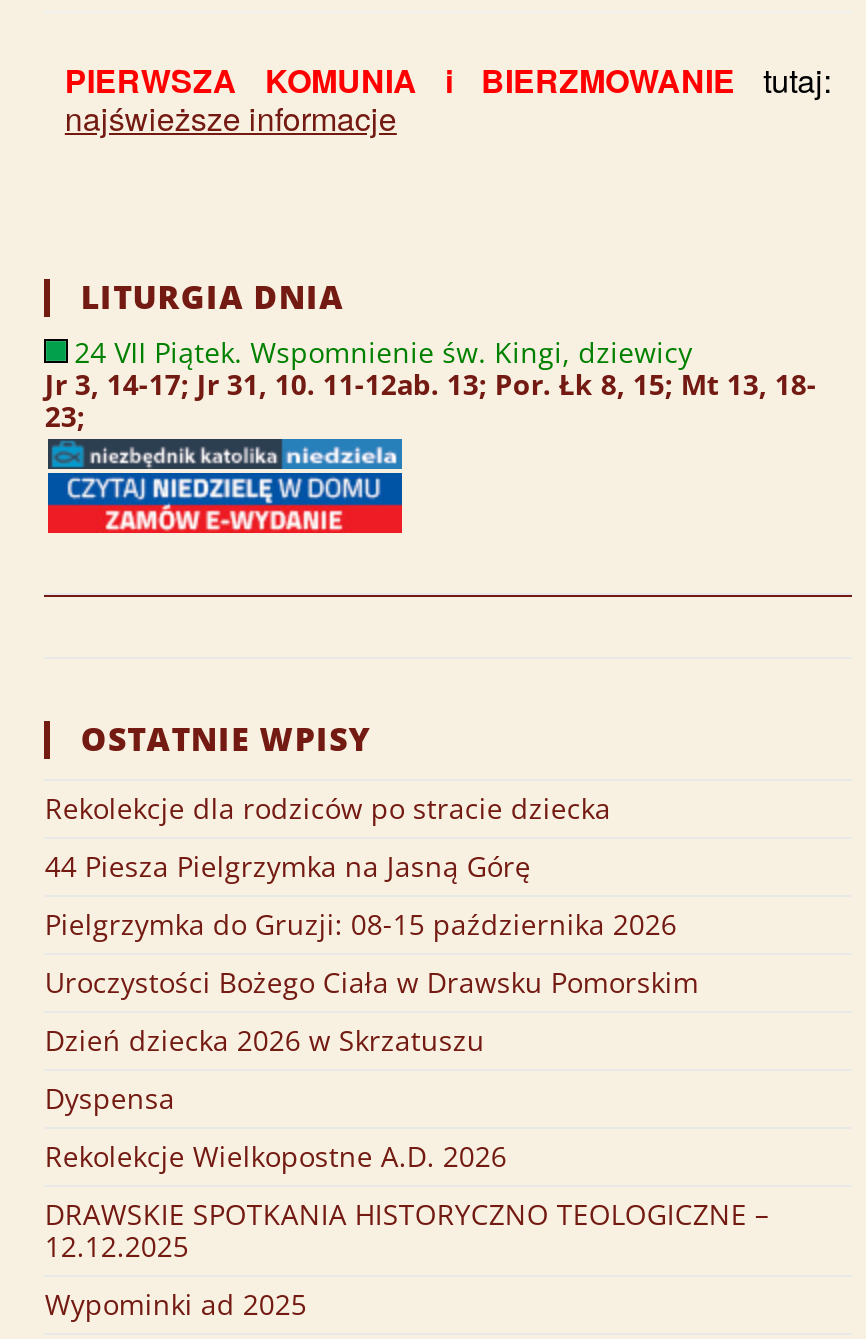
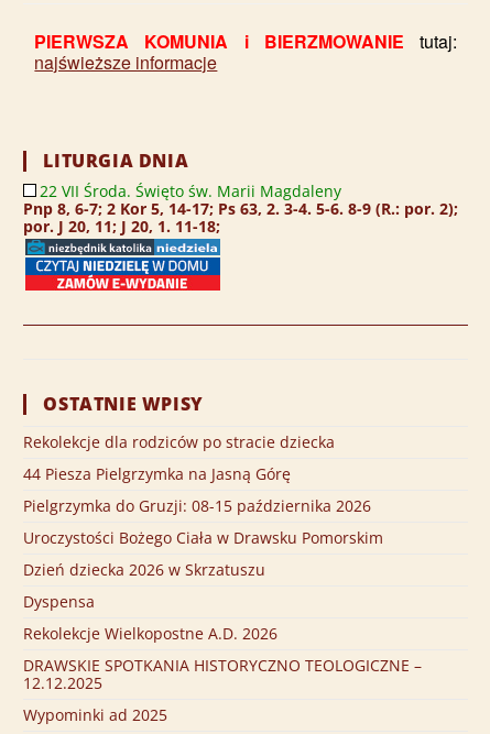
- 24 VII Piątek. Wspomnienie św. Kingi, dziewicy
- Jr 3, 14-17; Jr 31, 10. 11-12ab. 13; Por. Łk 8, 15; Mt 13, 18-
- 23;
+ 22 VII Środa. Święto św. Marii Magdaleny
+ Pnp 8, 6-7; 2 Kor 5, 14-17; Ps 63, 2. 3-4. 5-6. 8-9 (R.: por. 2);
+ por. J 20, 11; J 20, 1. 11-18;
